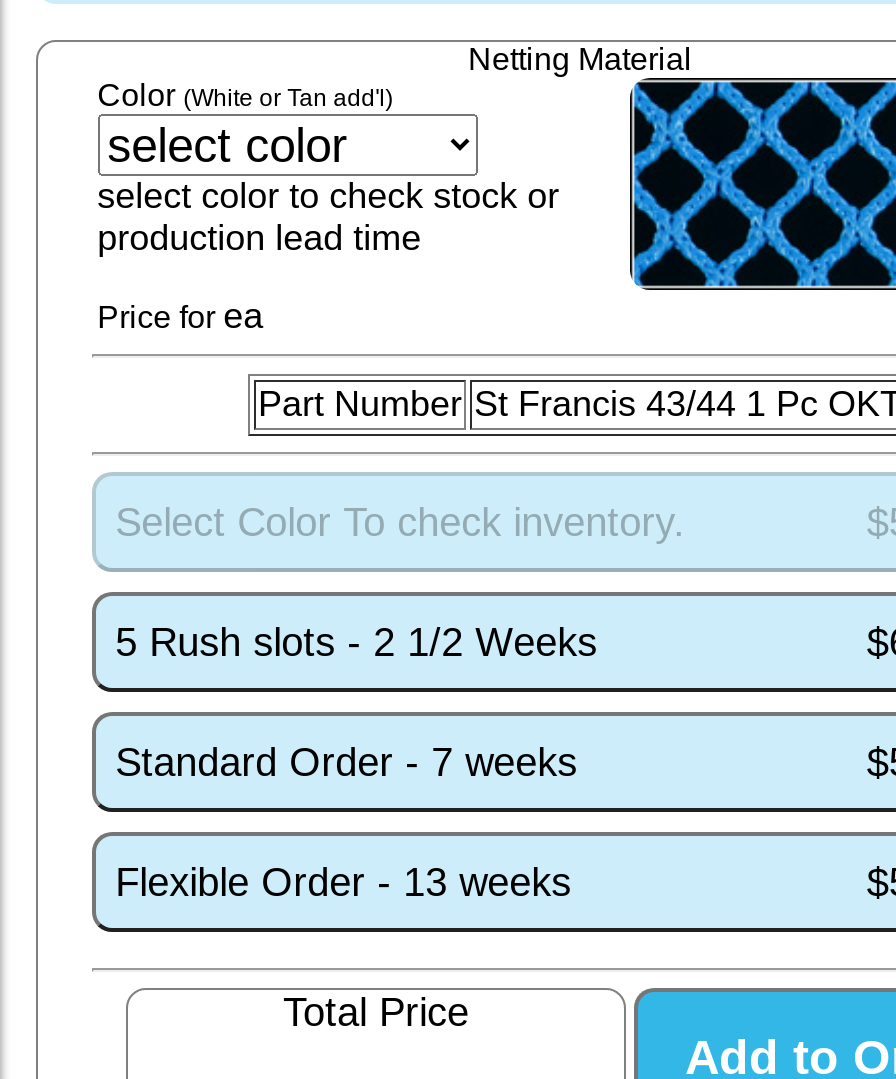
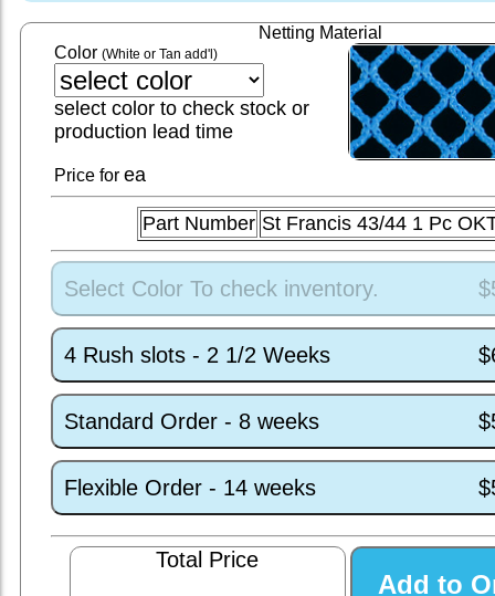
- 5 Rush slots - 2 1/2 Weeks
+ 4 Rush slots - 2 1/2 Weeks

- Standard Order - 7 weeks
+ Standard Order - 8 weeks

- Flexible Order - 13 weeks
+ Flexible Order - 14 weeks
